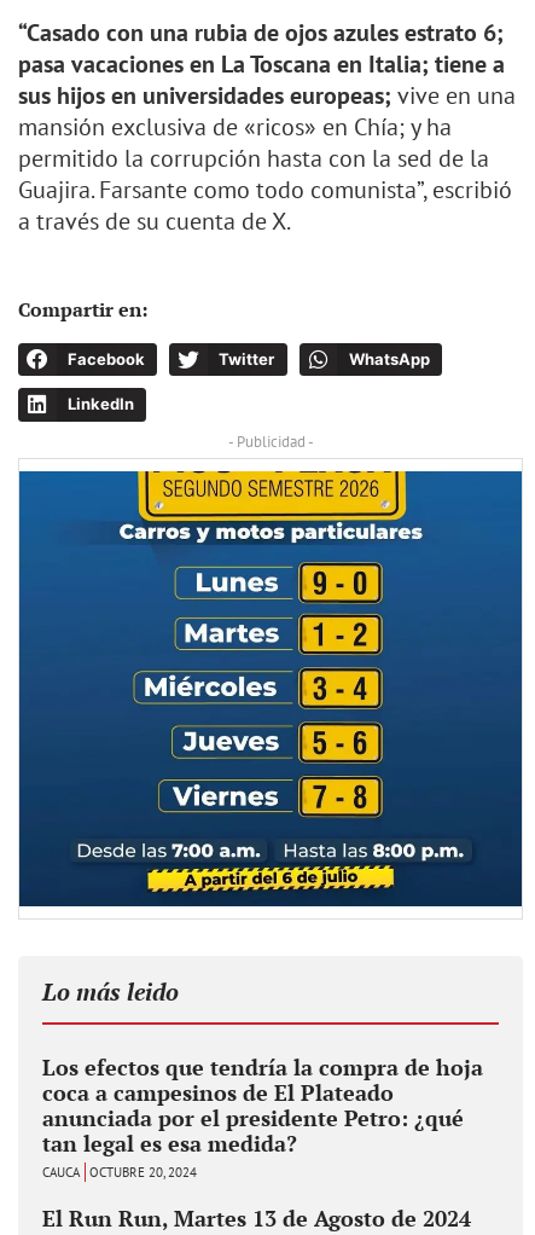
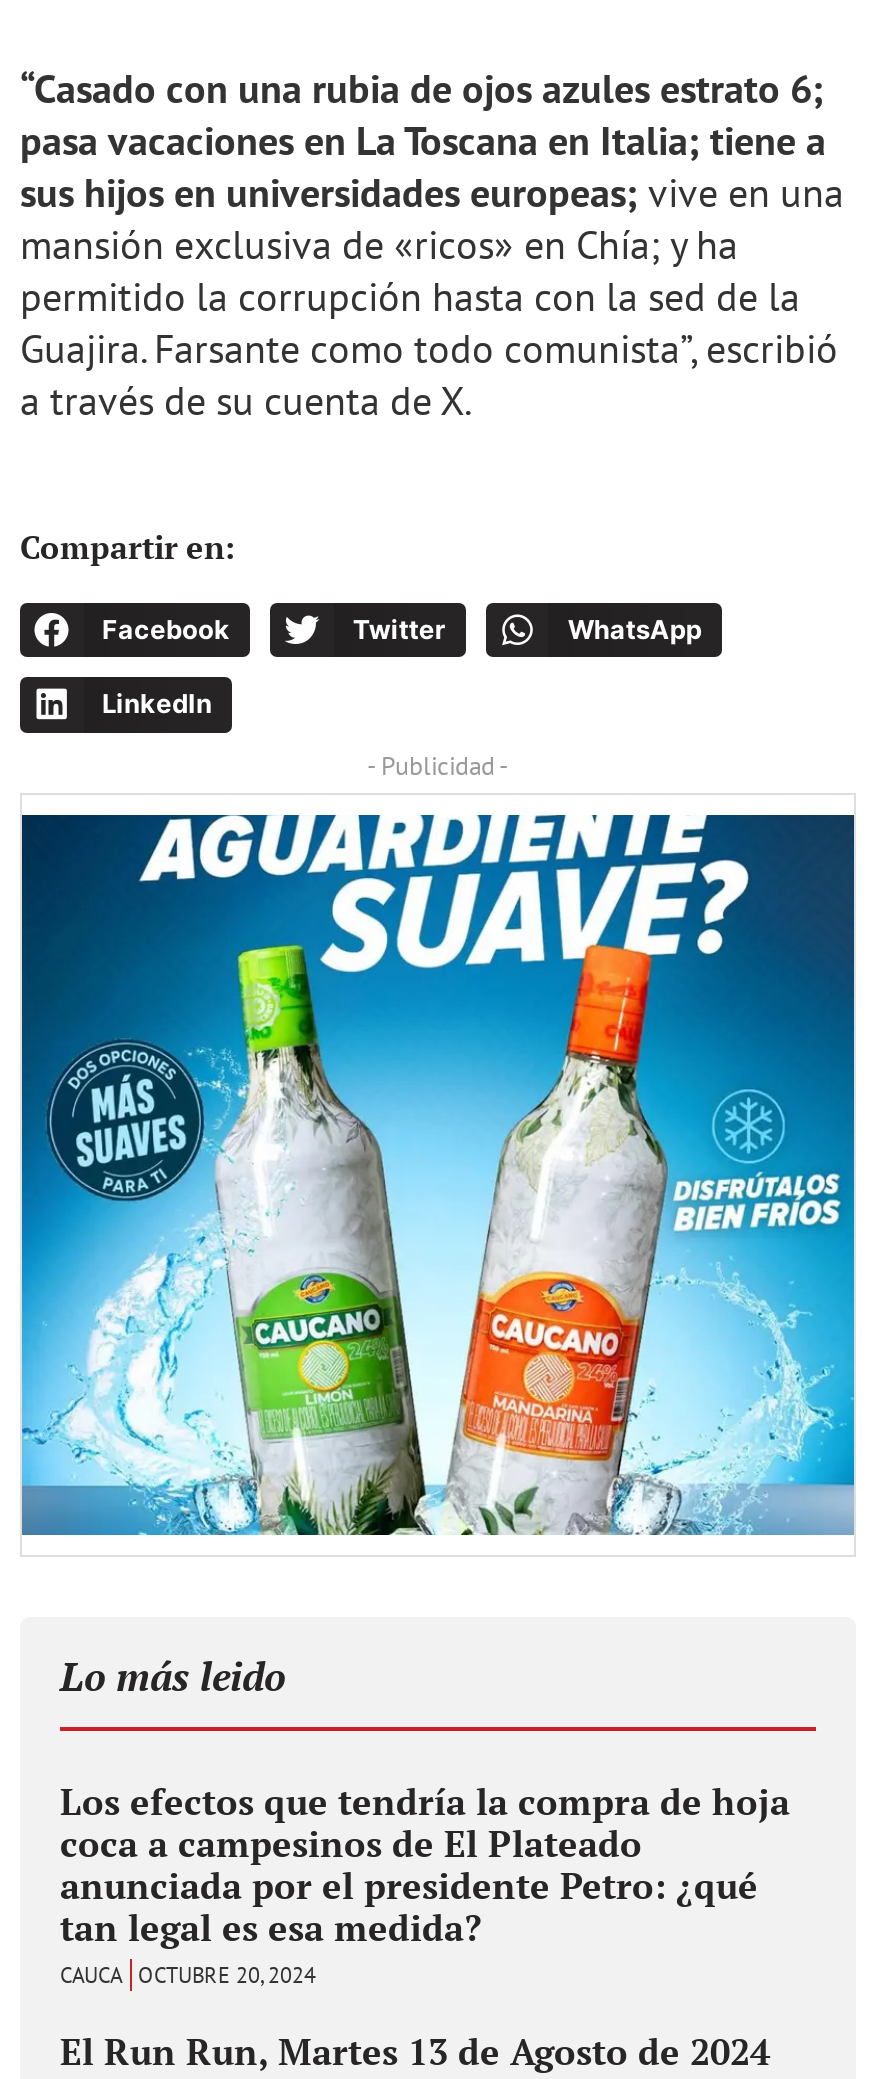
- [image]
+ [image]
